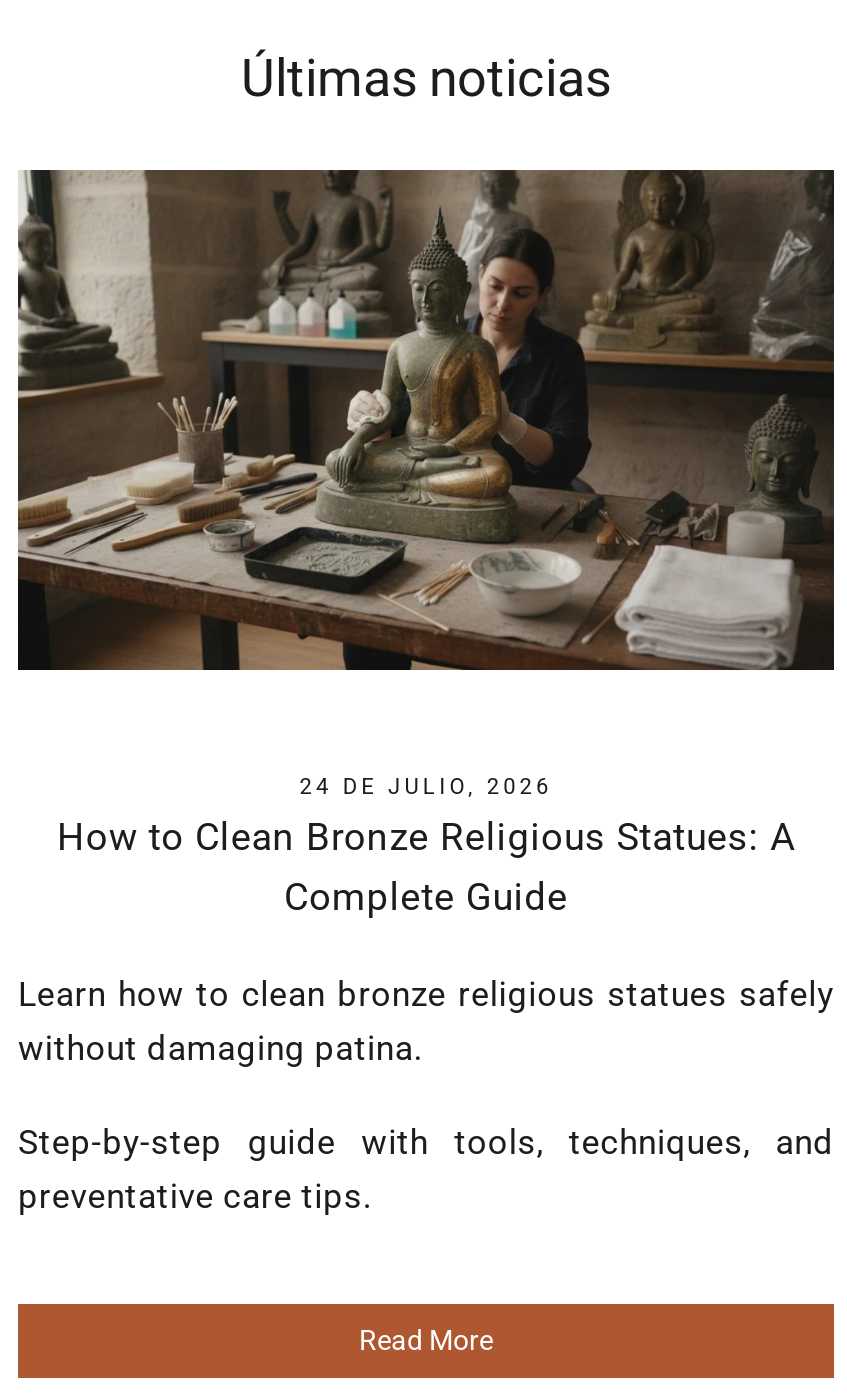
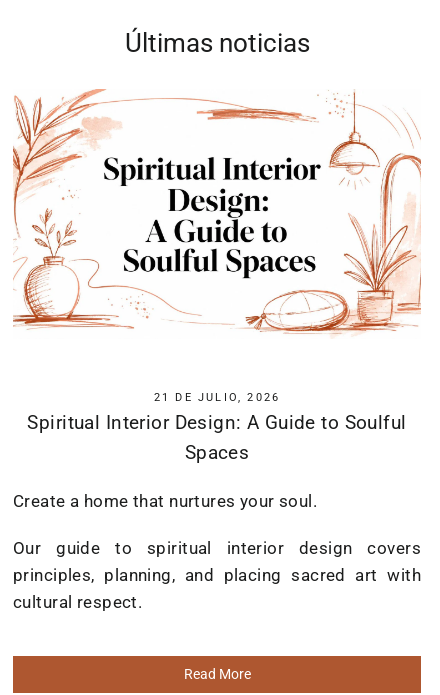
- [image]
+ [image]

- 24 DE JULIO, 2026
- How to Clean Bronze Religious Statues: A
- Complete Guide
+ 21 DE JULIO, 2026
+ Spiritual Interior Design: A Guide to Soulful
+ Spaces

- Learn how to clean bronze religious statues safely
- without damaging patina.
+ Create a home that nurtures your soul.

- Step-by-step guide with tools, techniques, and
- preventative care tips.
+ Our guide to spiritual interior design covers
+ principles, planning, and placing sacred art with
+ cultural respect.
